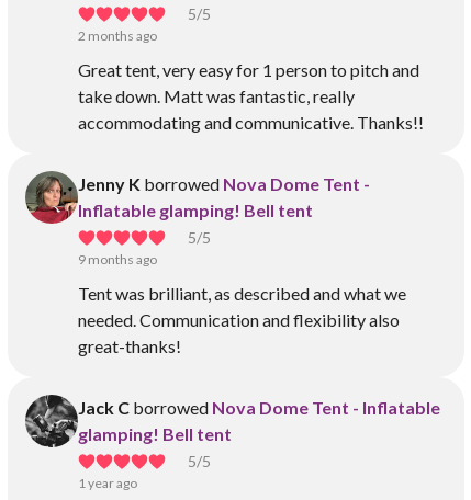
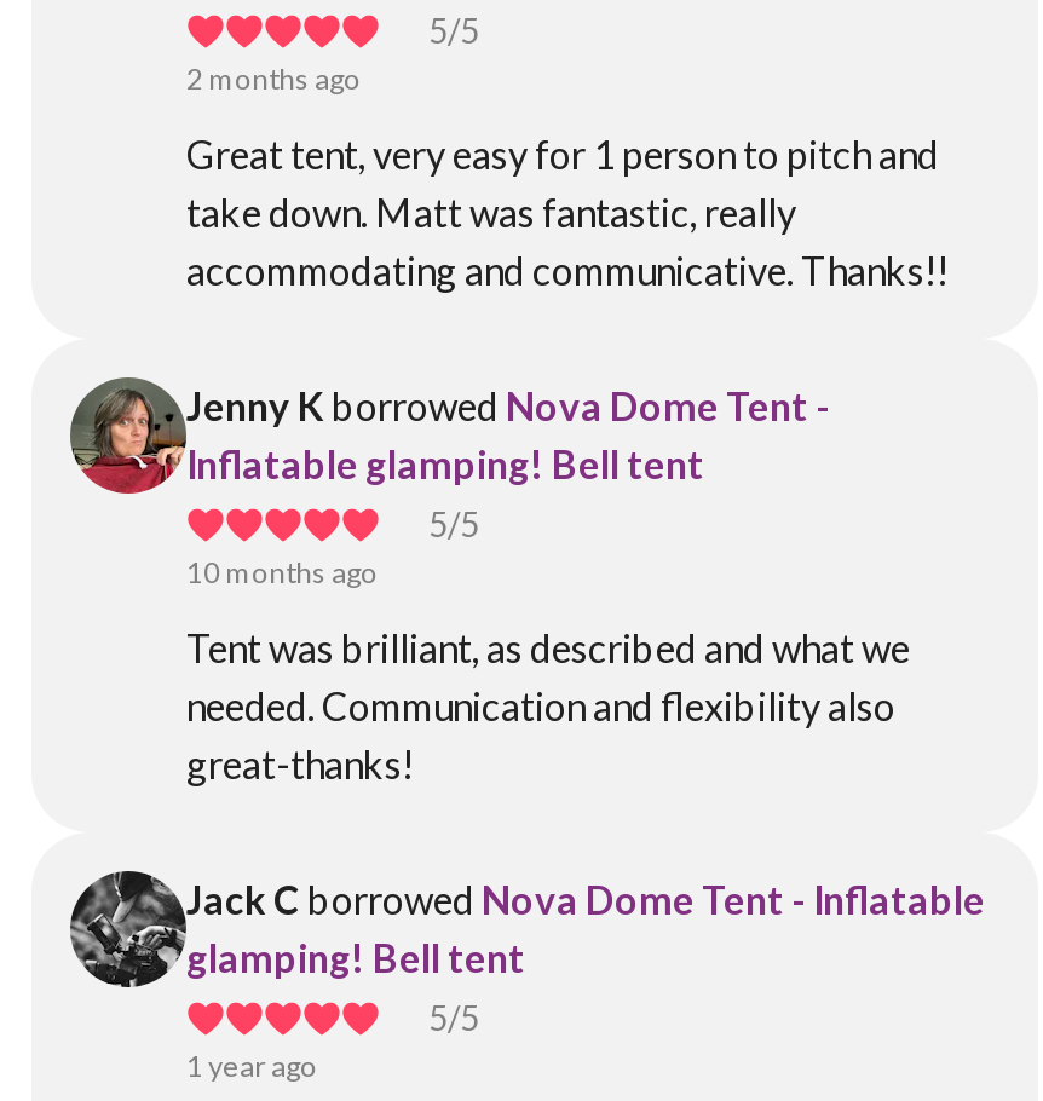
- 9 months ago
+ 10 months ago
